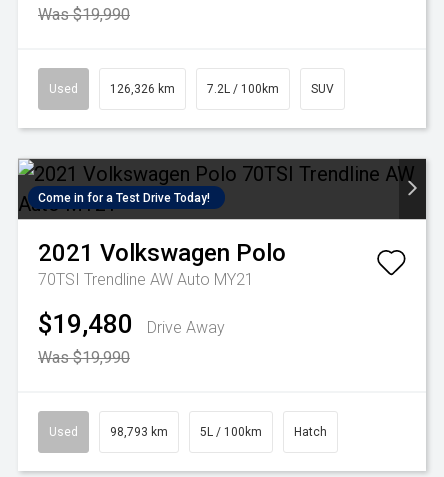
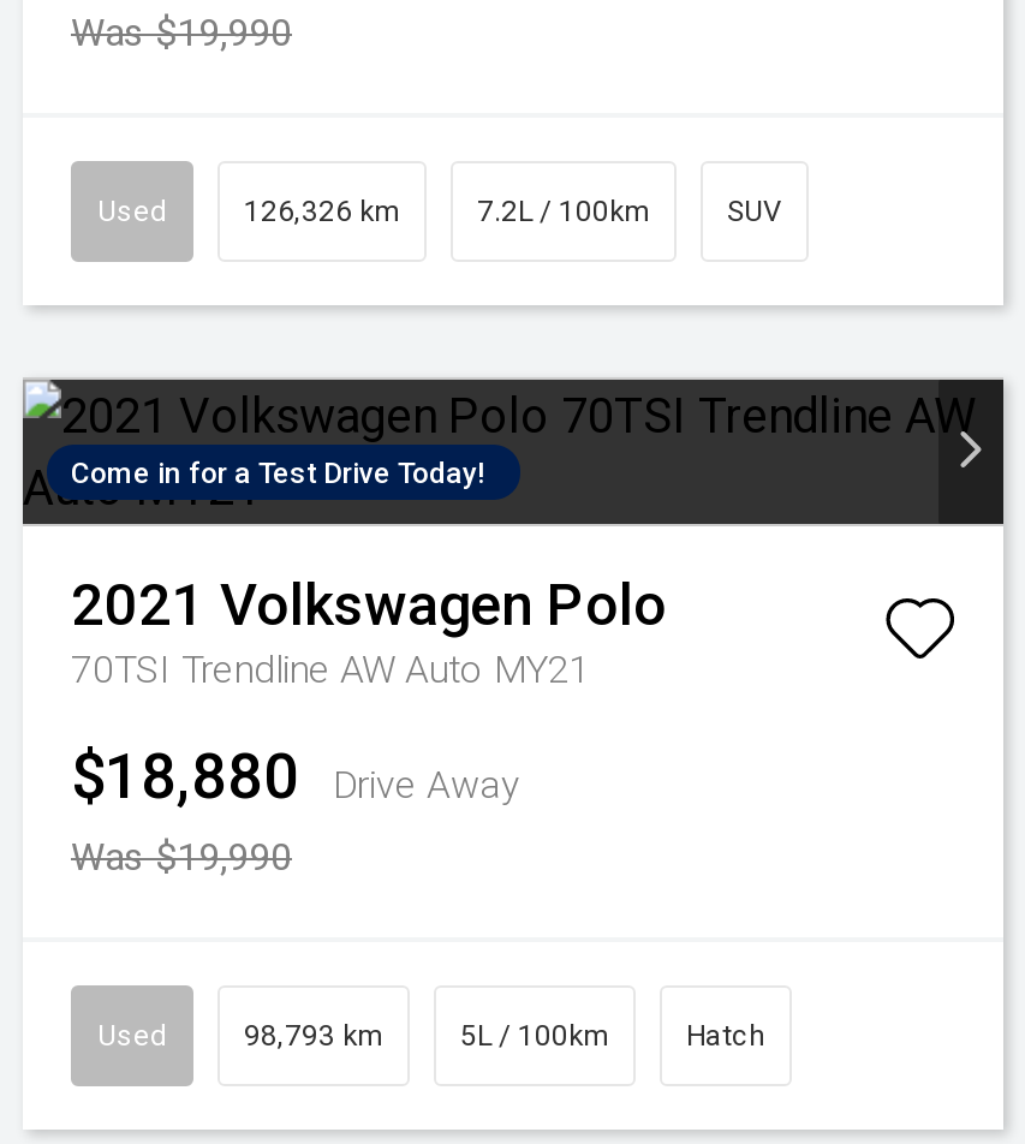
- $19,480 Drive Away
+ $18,880 Drive Away
